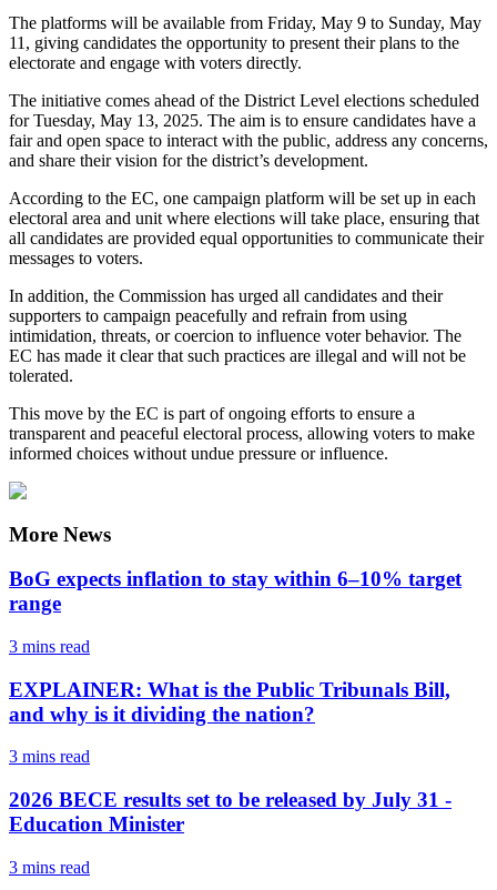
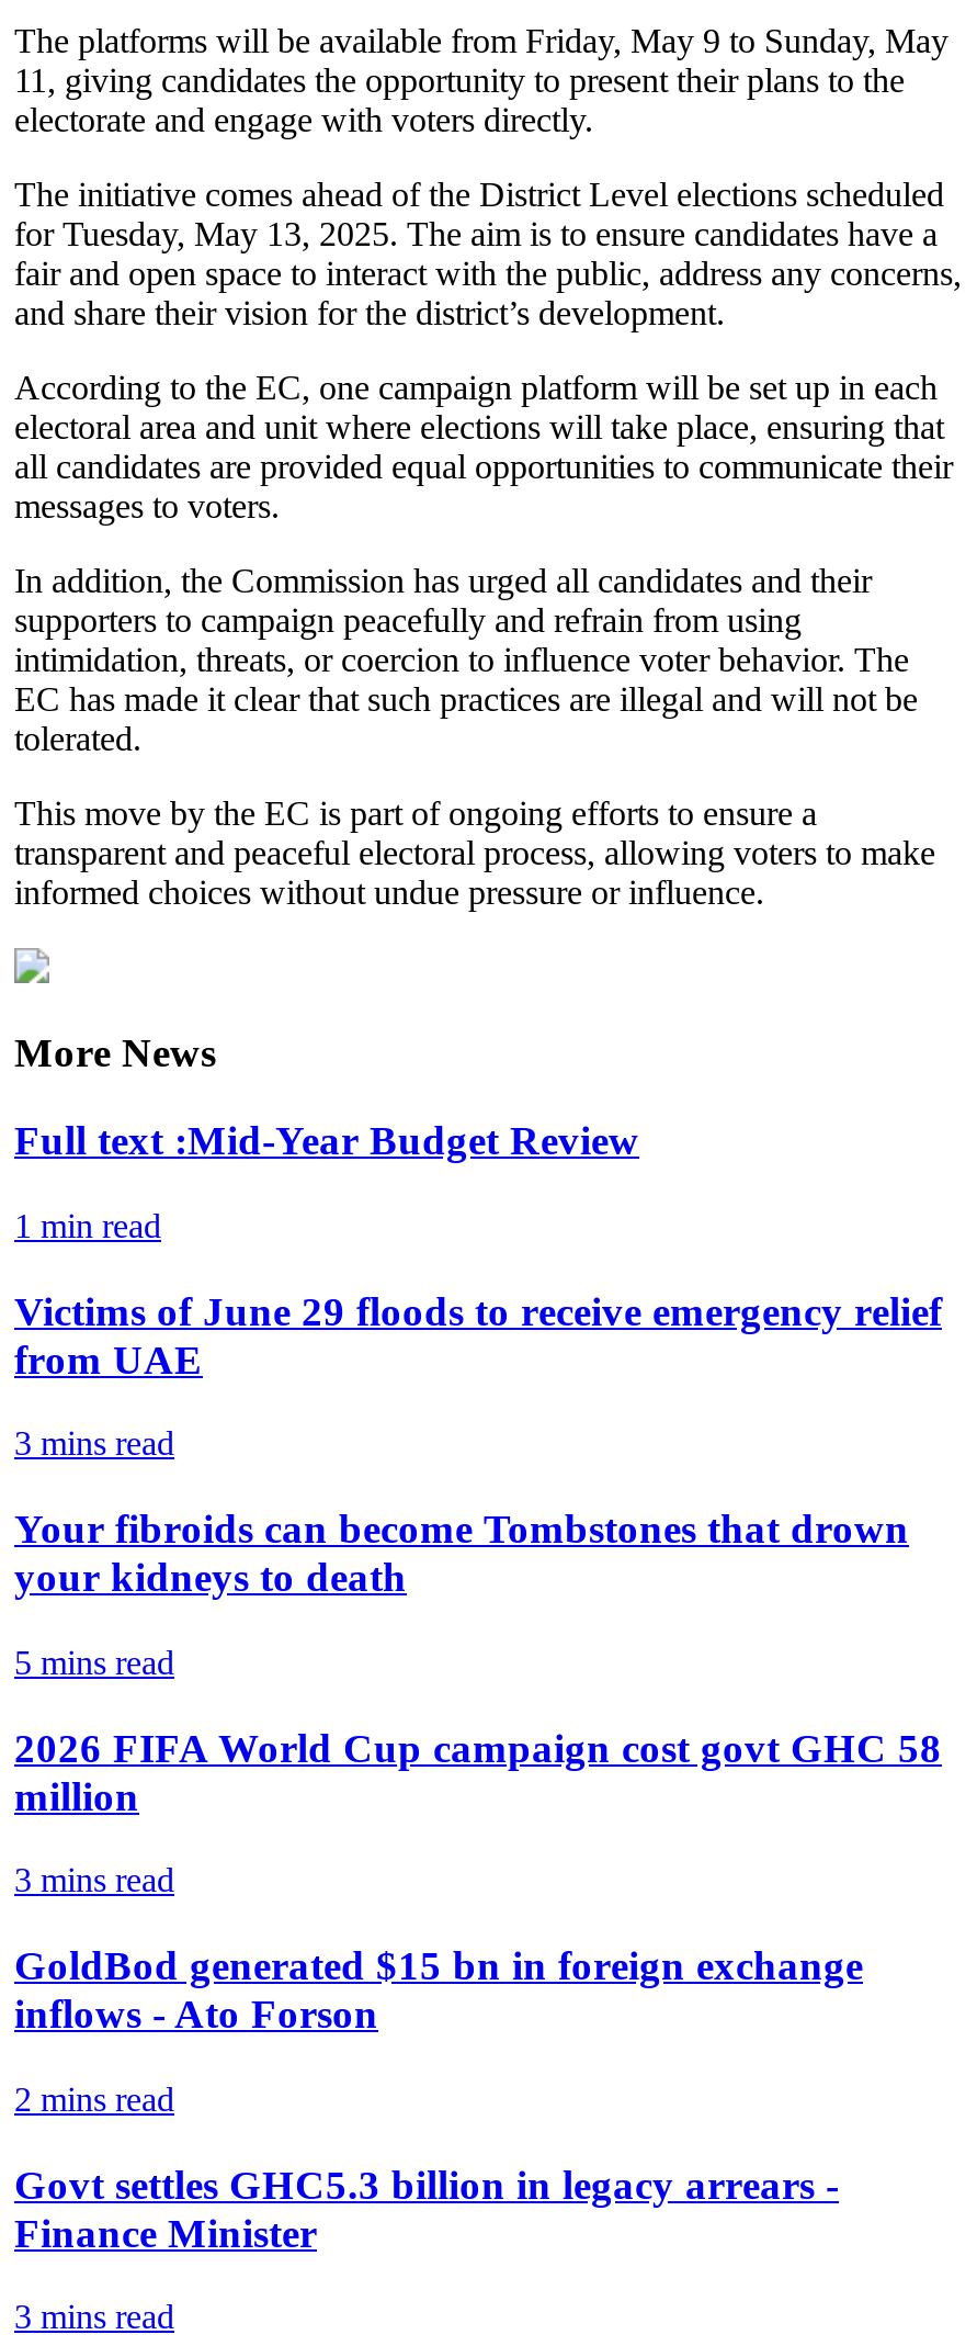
- BoG expects inflation to stay within 6–10% target
- range
+ Full text :Mid-Year Budget Review
+ 1 min read
+ Victims of June 29 floods to receive emergency relief
+ from UAE

- EXPLAINER: What is the Public Tribunals Bill,
- and why is it dividing the nation?
+ Your fibroids can become Tombstones that drown
+ your kidneys to death
+ 5 mins read
+ 2026 FIFA World Cup campaign cost govt GHC 58
+ million

- 2026 BECE results set to be released by July 31 -
- Education Minister
+ GoldBod generated $15 bn in foreign exchange
+ inflows - Ato Forson
+ 2 mins read
+ Govt settles GHC5.3 billion in legacy arrears -
+ Finance Minister
